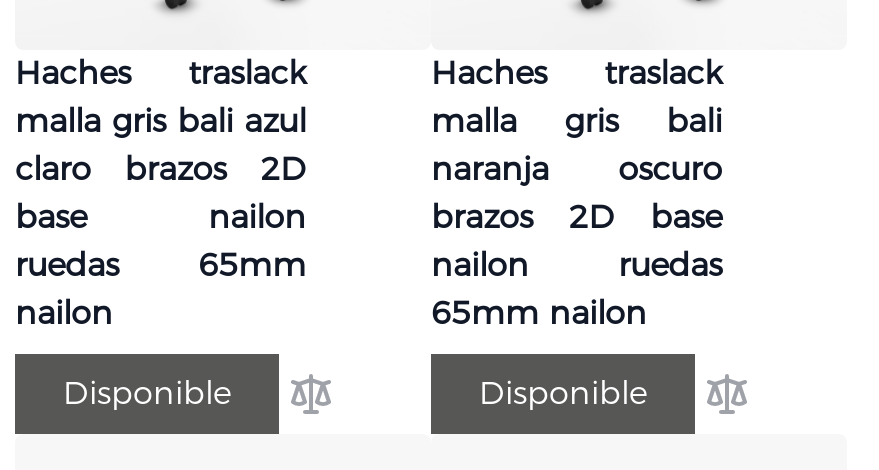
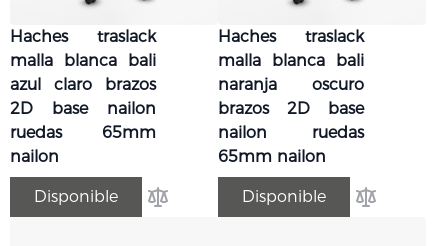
- malla gris bali azul
- claro brazos 2D
- base nailon
+ malla blanca bali
+ azul claro brazos
+ 2D base nailon

- malla gris bali
+ malla blanca bali
